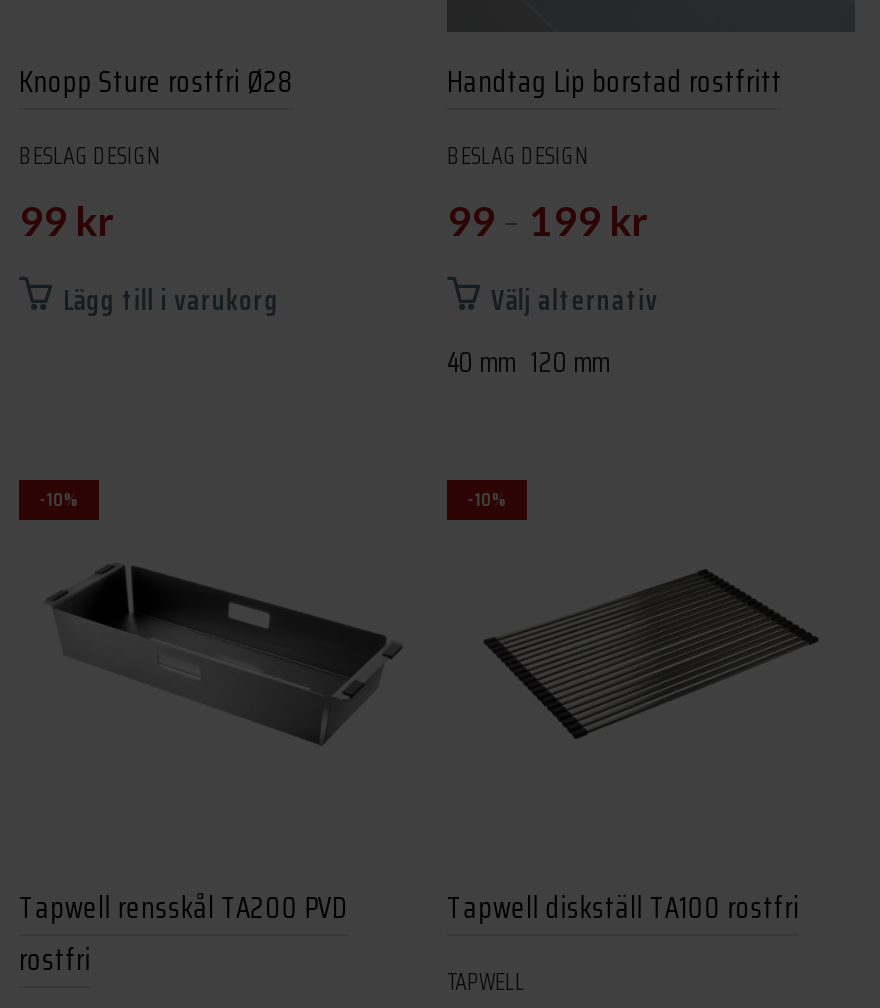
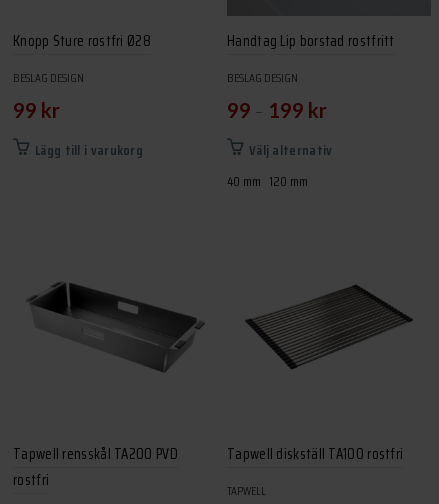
- -10%

- -10%
